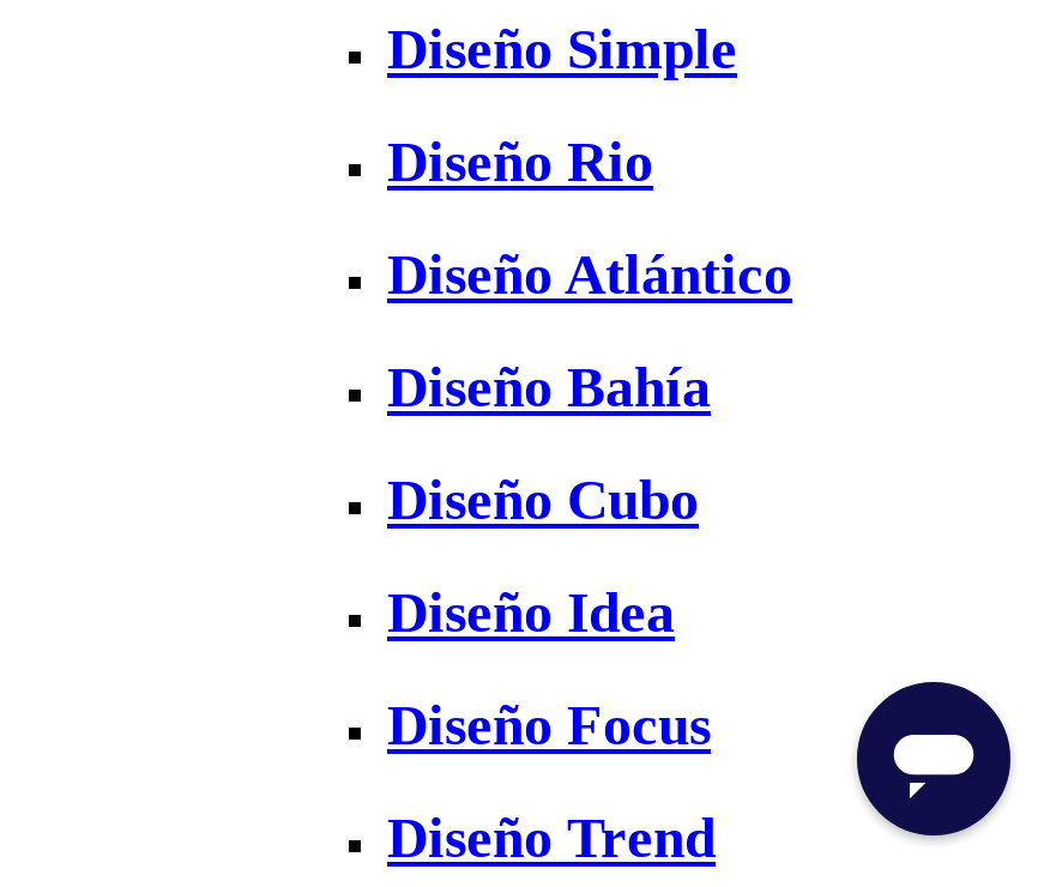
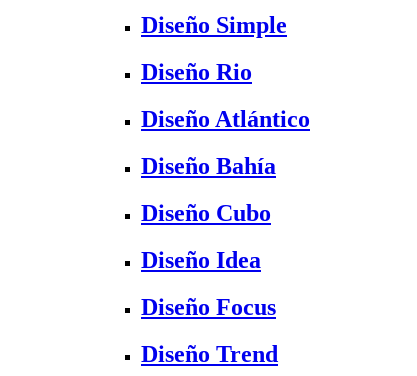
- [image]
